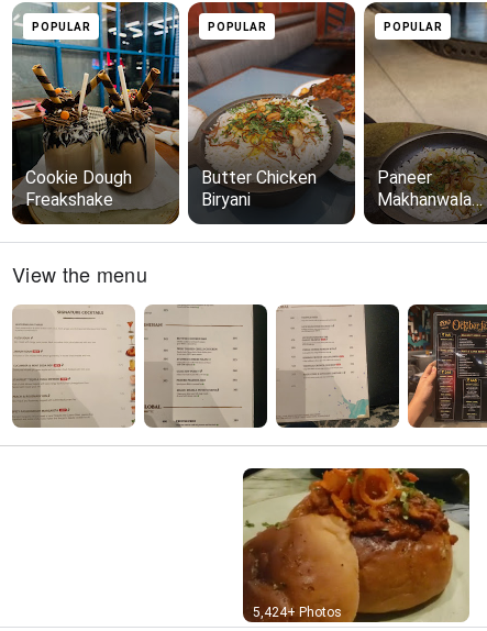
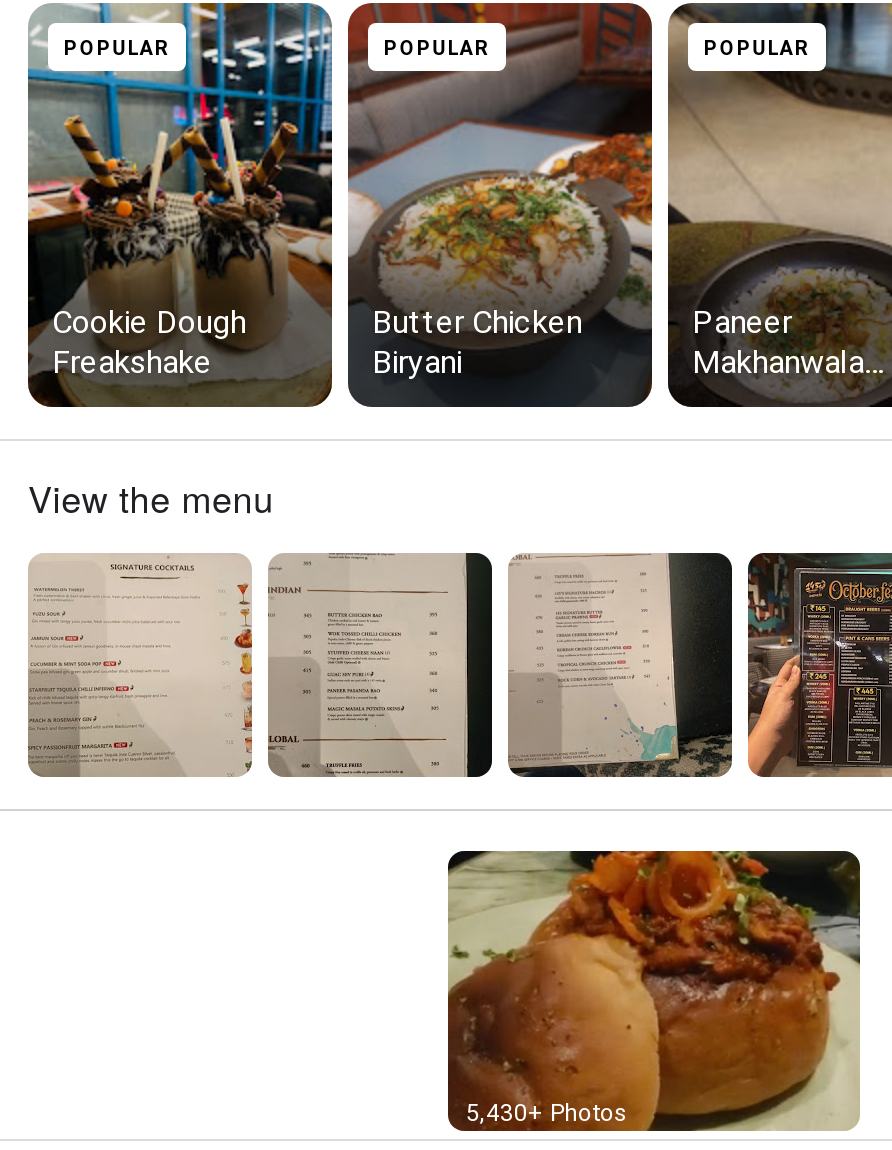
- 5,424+ Photos
+ 5,430+ Photos
